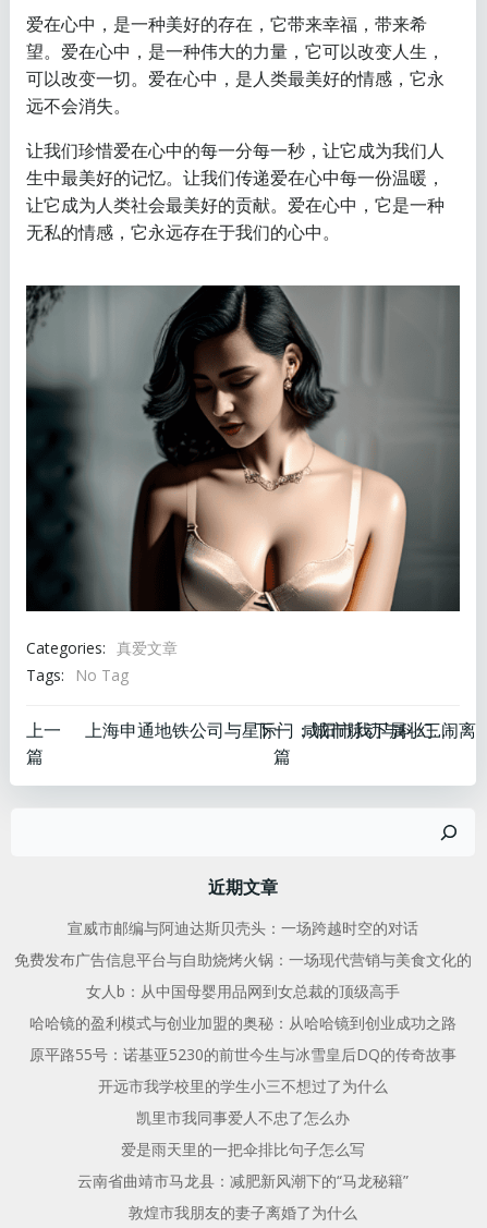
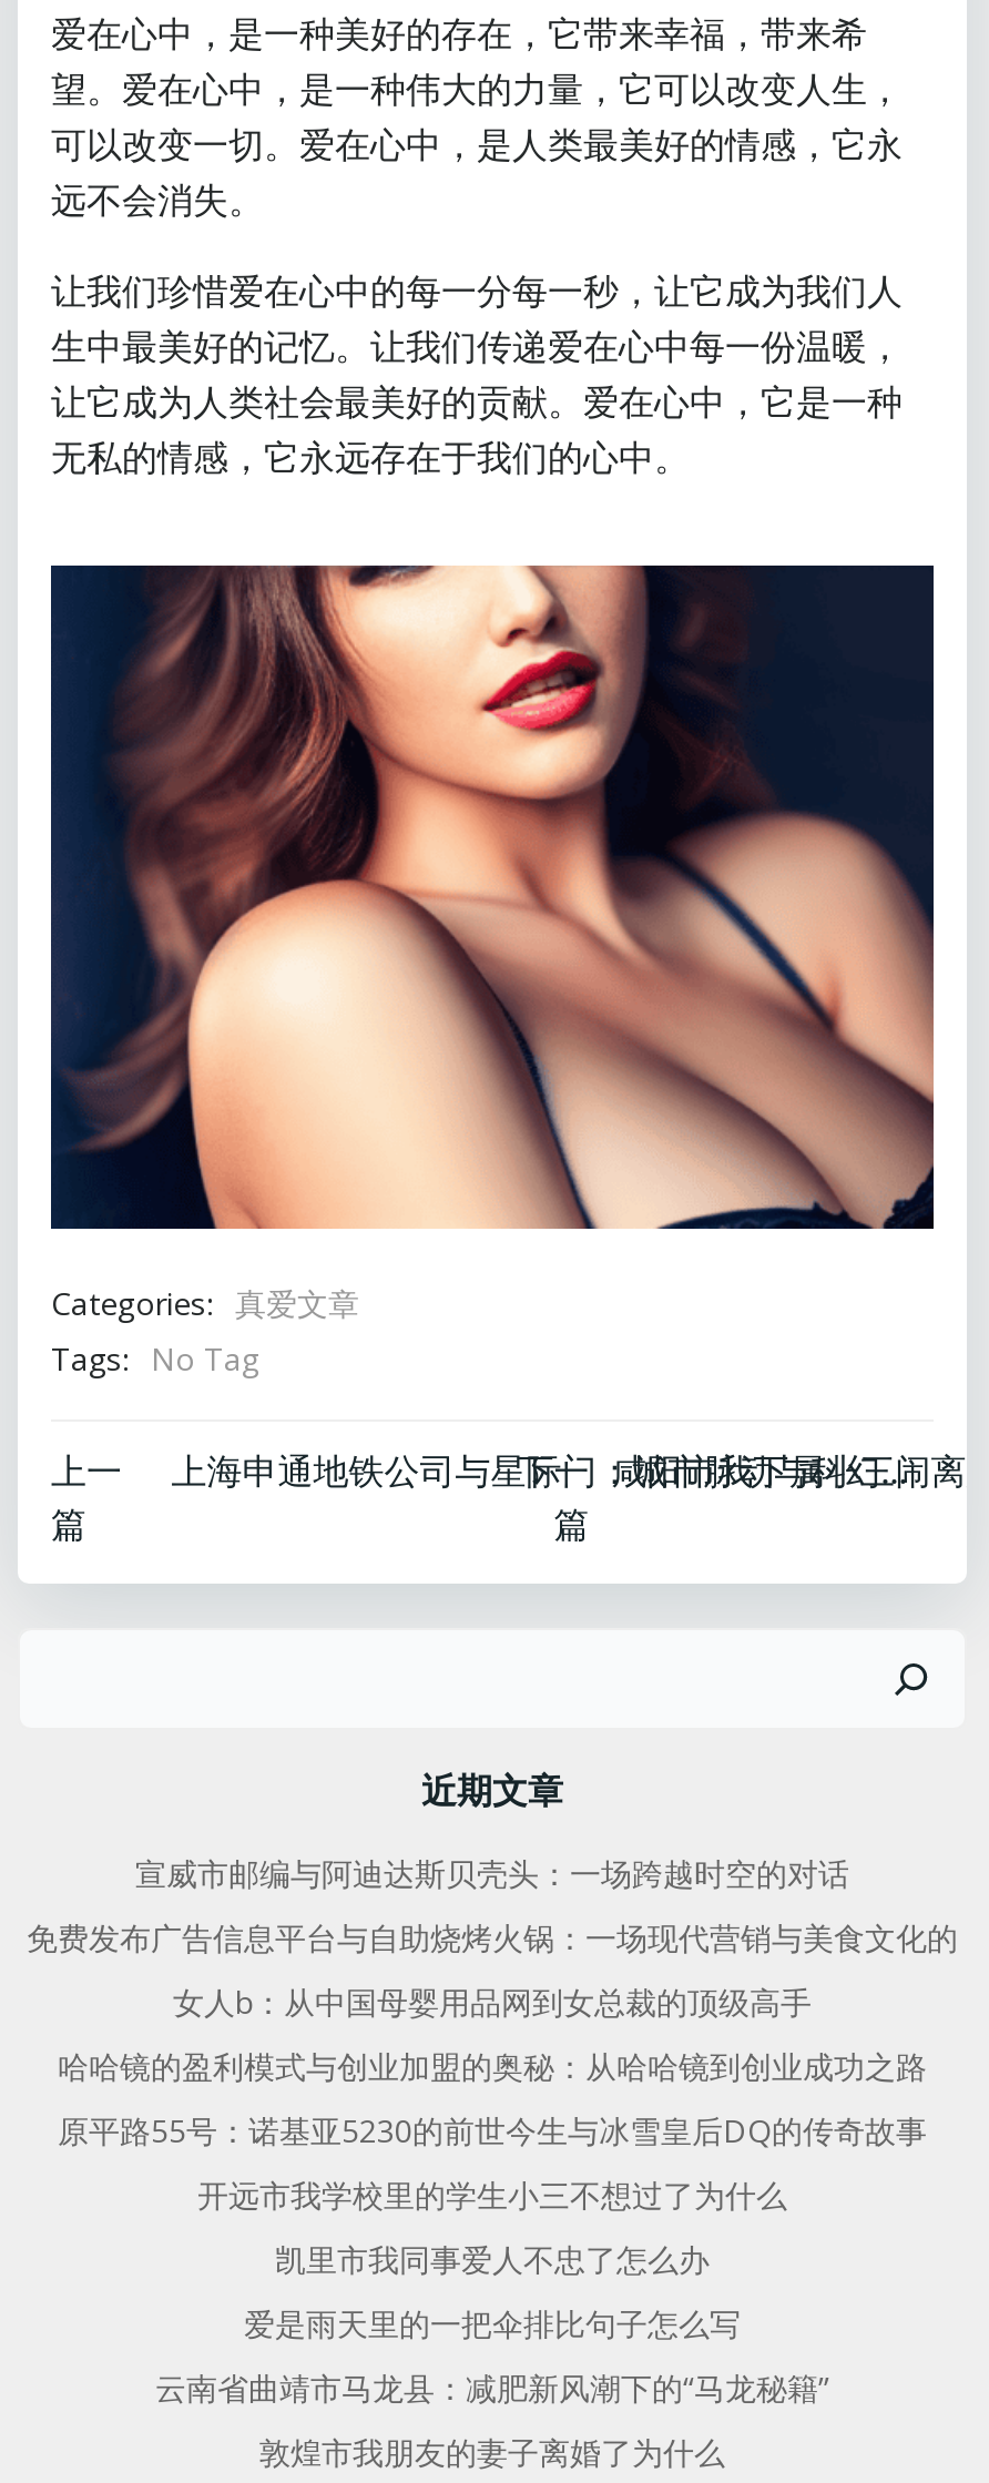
- [image]
+ [image]
